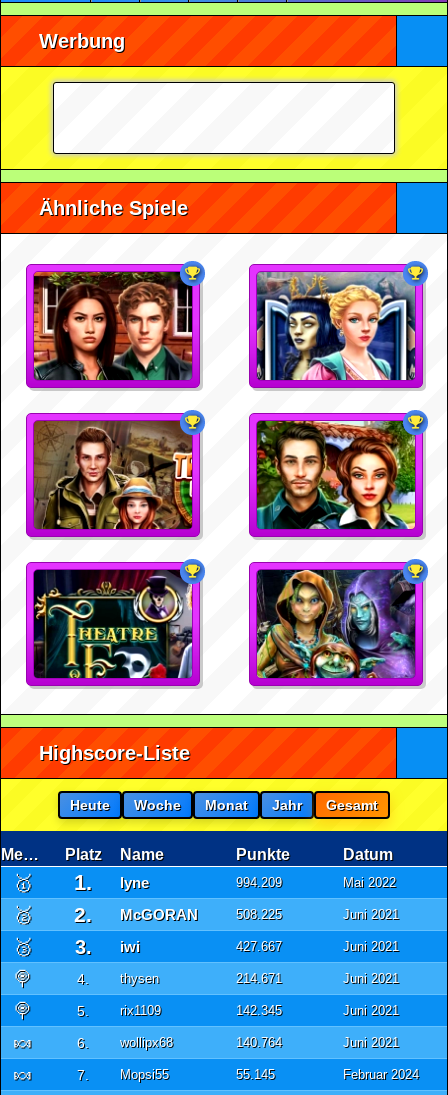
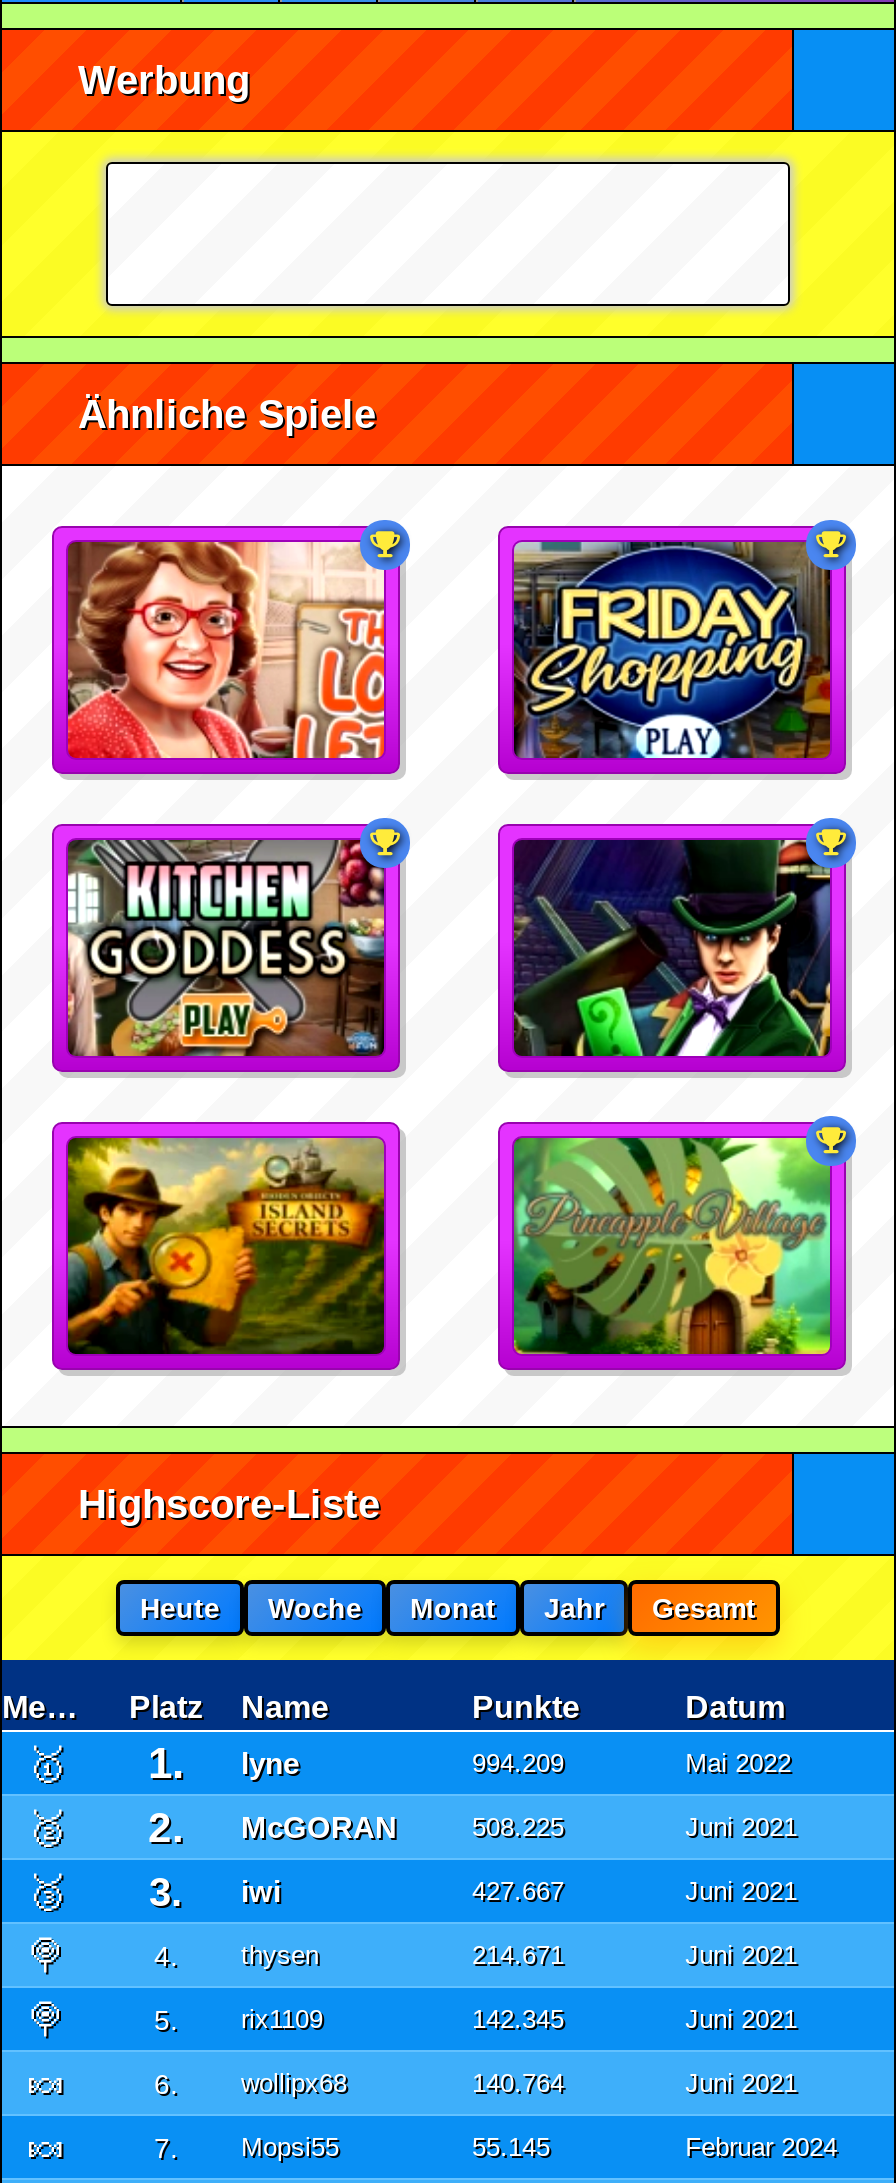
- [image]
+ [image]

- [image]
+ [image]

- [image]
+ [image]

- [image]
+ [image]

- [image]
+ [image]

- [image]
+ [image]
